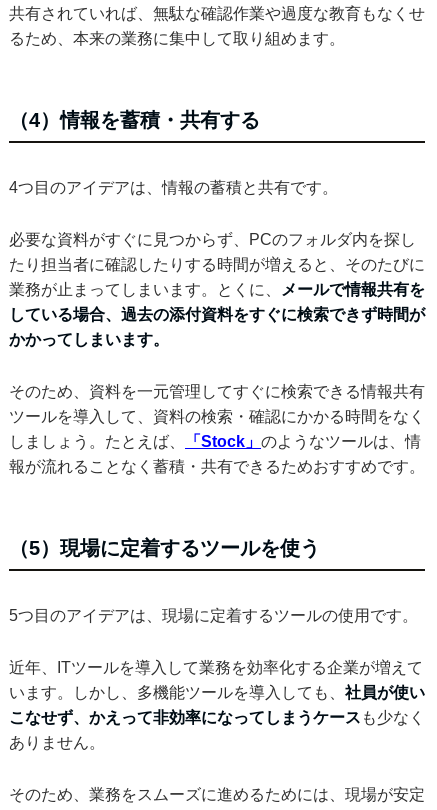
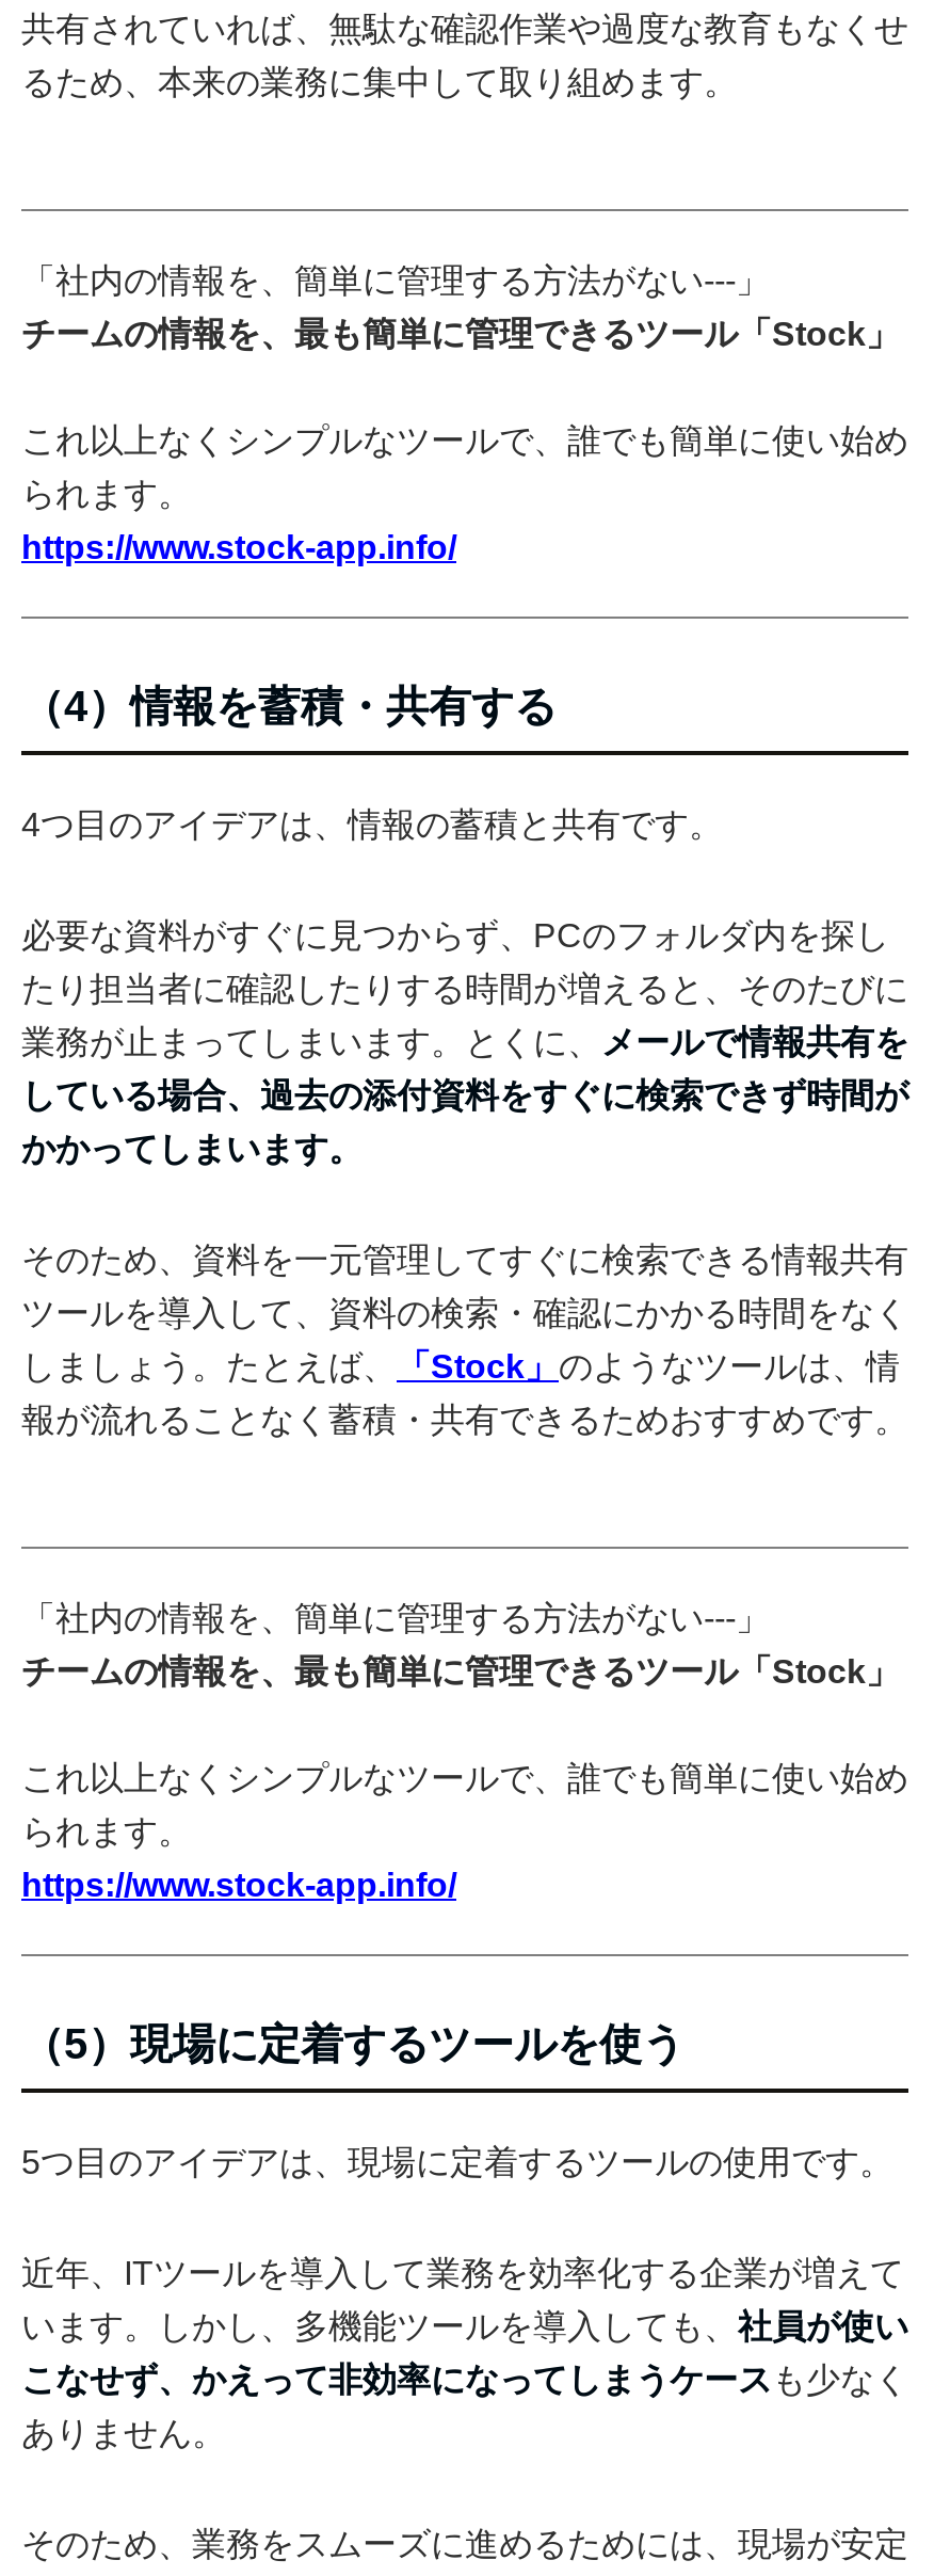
+ 「社内の情報を、簡単に管理する方法がない---」
+ チームの情報を、最も簡単に管理できるツール「Stock」
+ これ以上なくシンプルなツールで、誰でも簡単に使い始め
+ られます。
+ https://www.stock-app.info/

+ 「社内の情報を、簡単に管理する方法がない---」
+ チームの情報を、最も簡単に管理できるツール「Stock」
+ これ以上なくシンプルなツールで、誰でも簡単に使い始め
+ られます。
+ https://www.stock-app.info/
